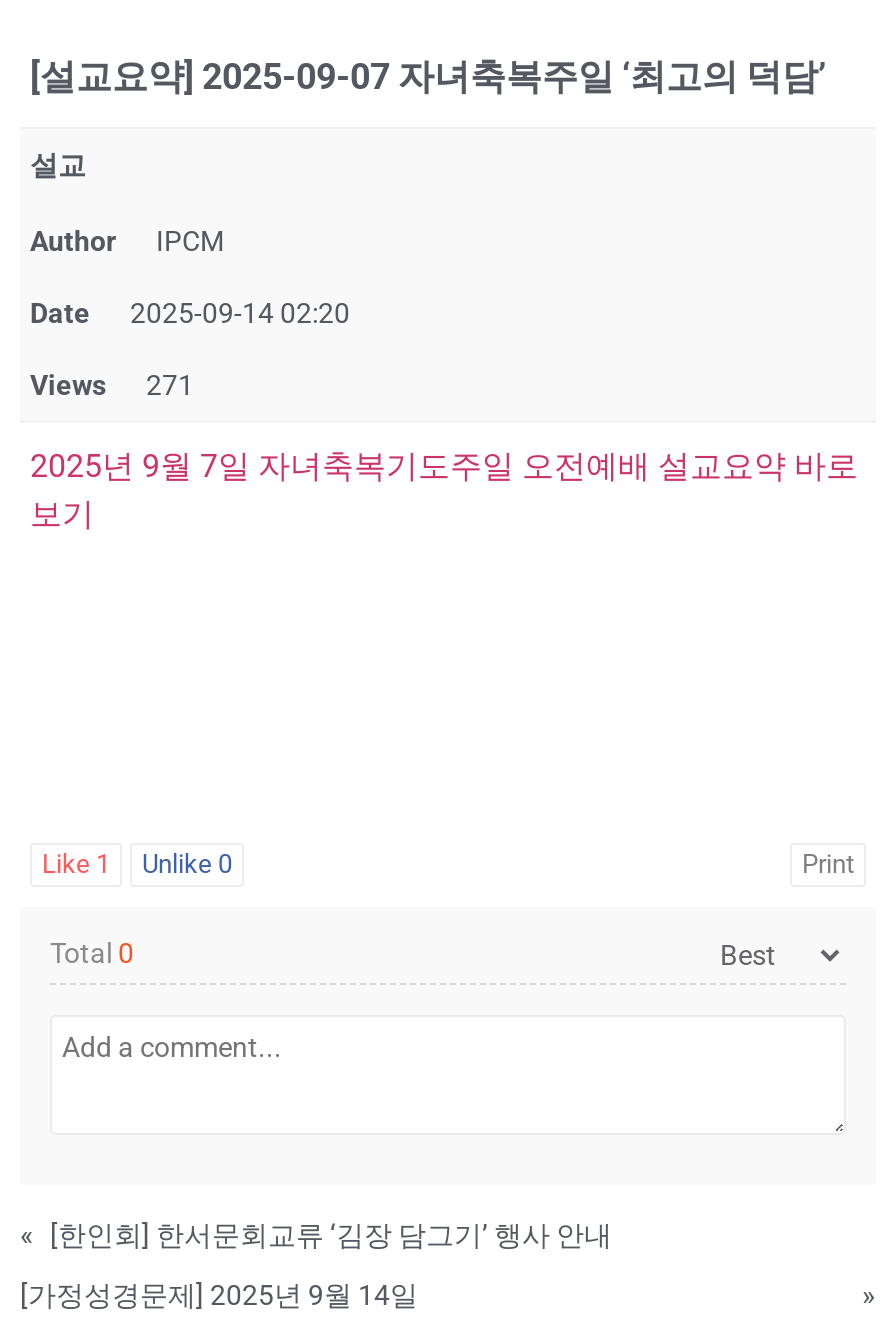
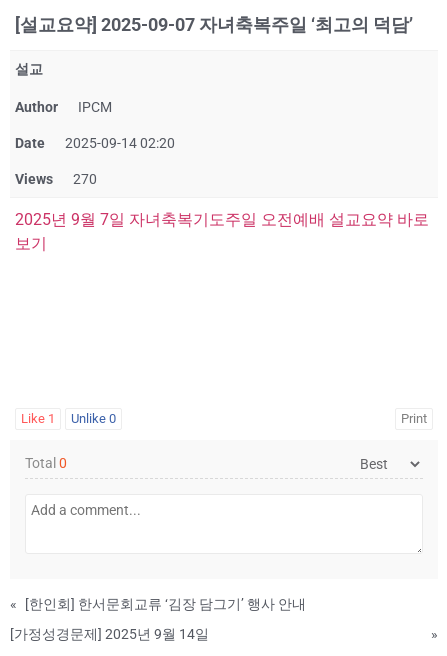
- Views 271
+ Views 270
